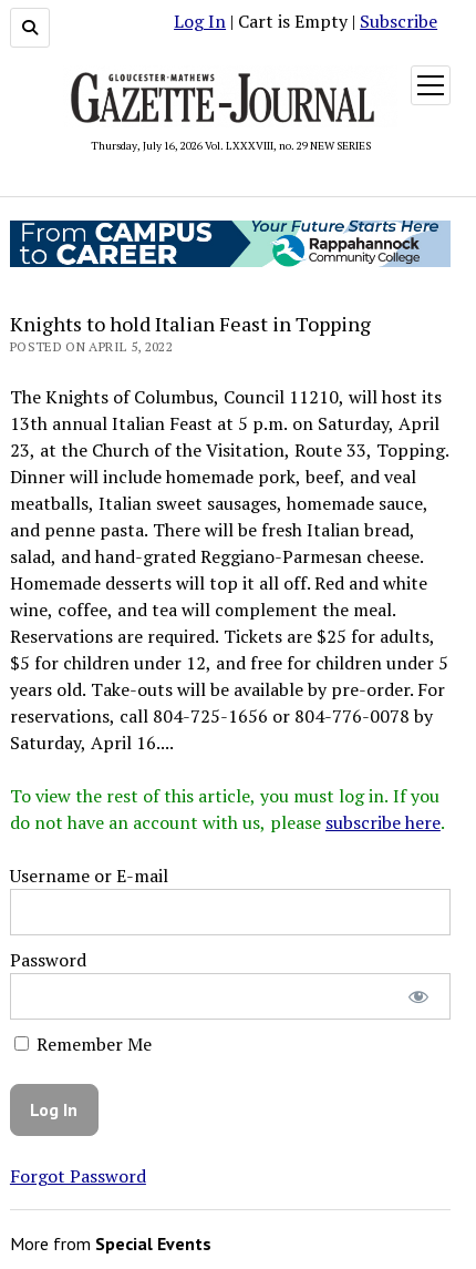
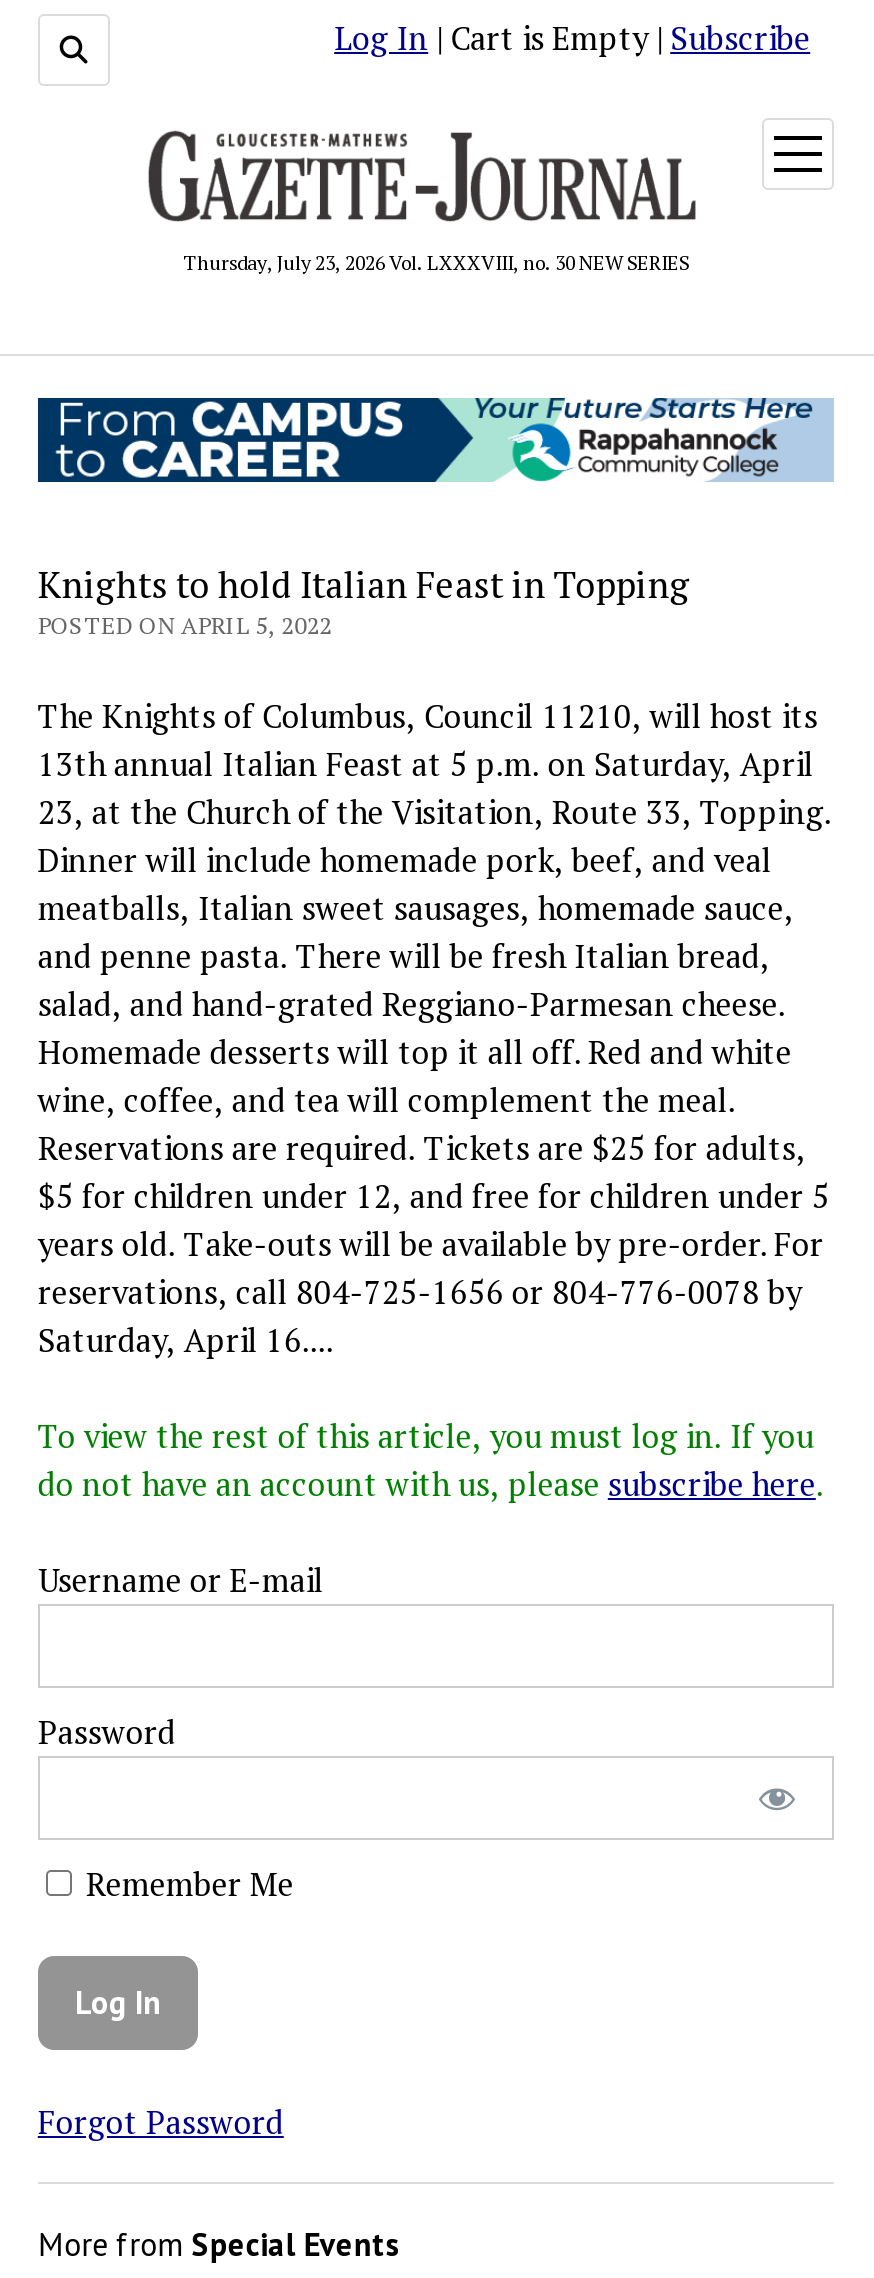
- Thursday, July 16, 2026 Vol. LXXXVIII, no. 29 NEW SERIES
+ Thursday, July 23, 2026 Vol. LXXXVIII, no. 30 NEW SERIES
